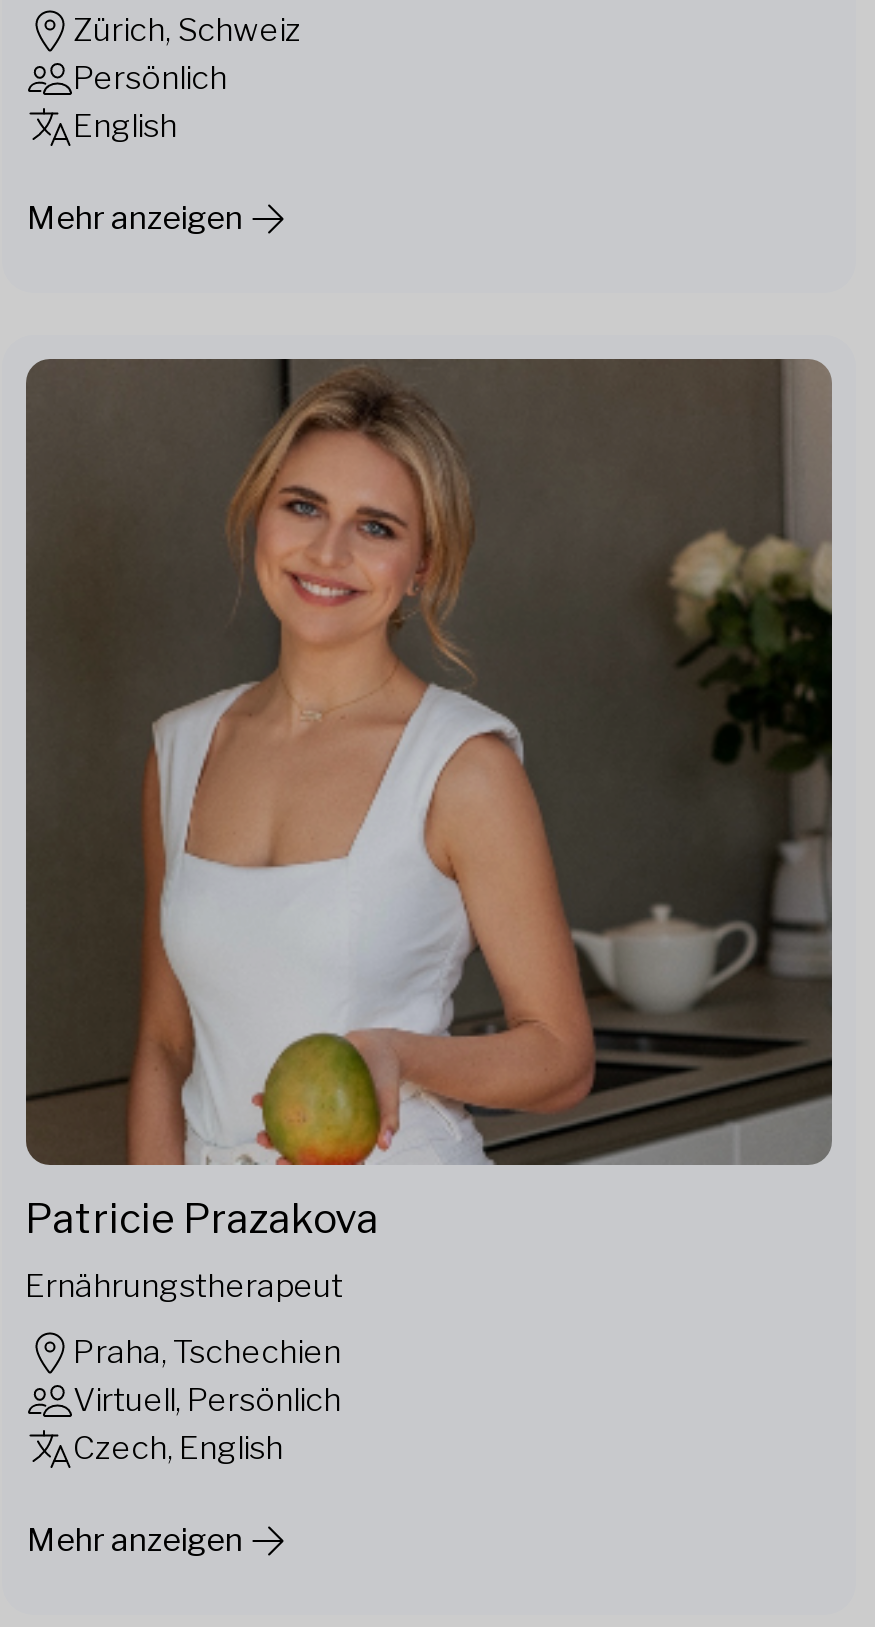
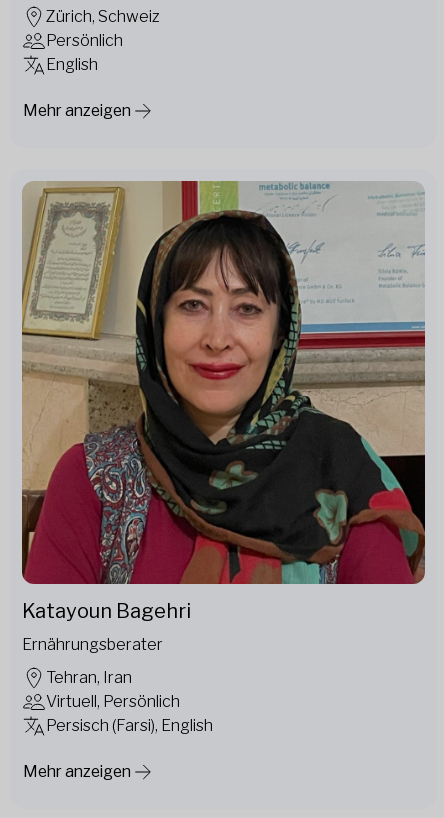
- [image]
- Patricie Prazakova
+ [image]
+ Katayoun Bagehri

- Ernährungstherapeut
+ Ernährungsberater

- Praha, Tschechien
+ Tehran, Iran

- Czech, English
+ Persisch (Farsi), English
